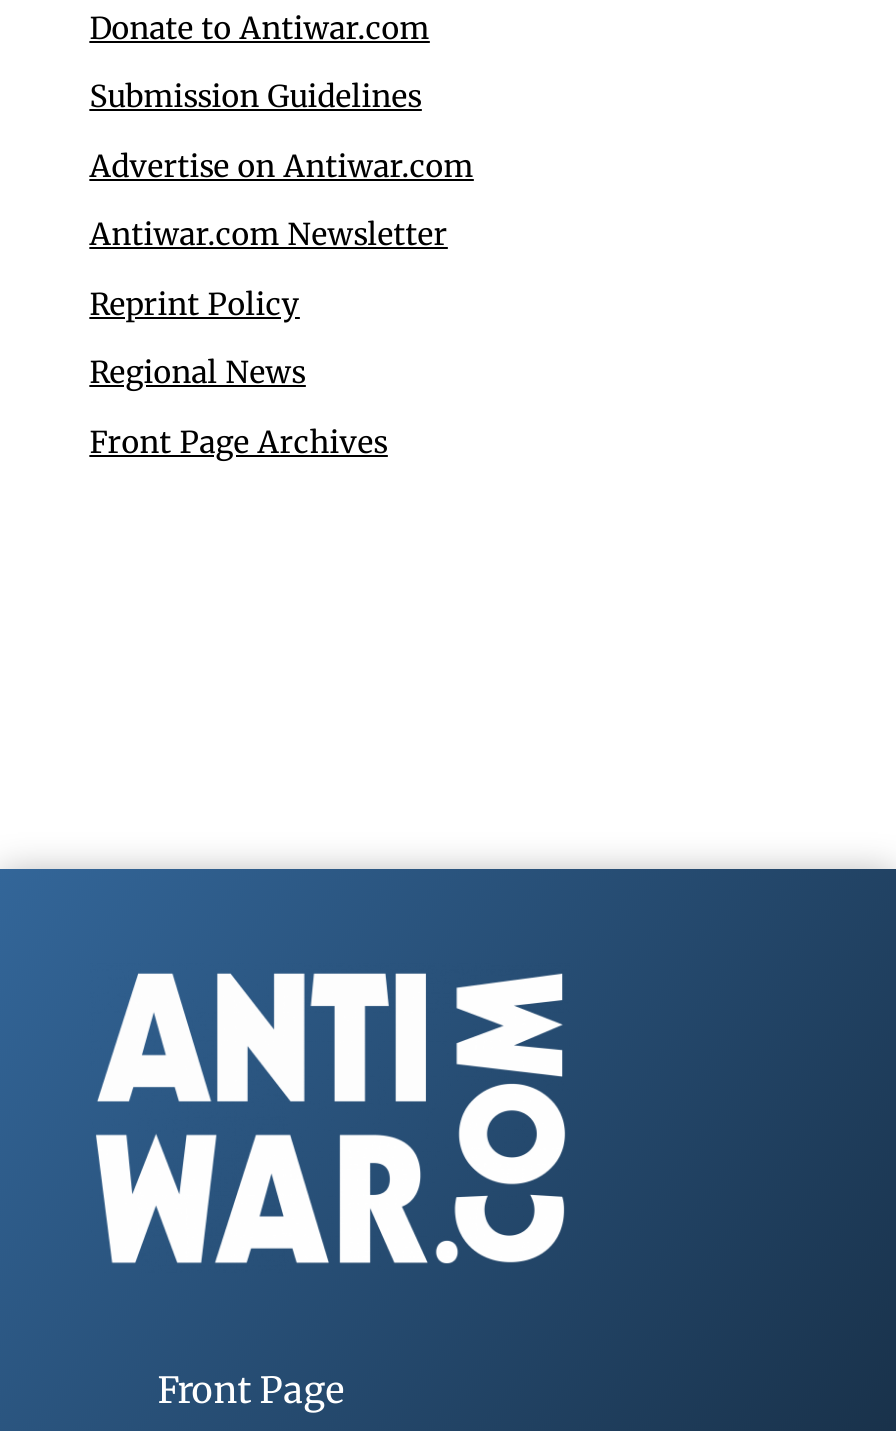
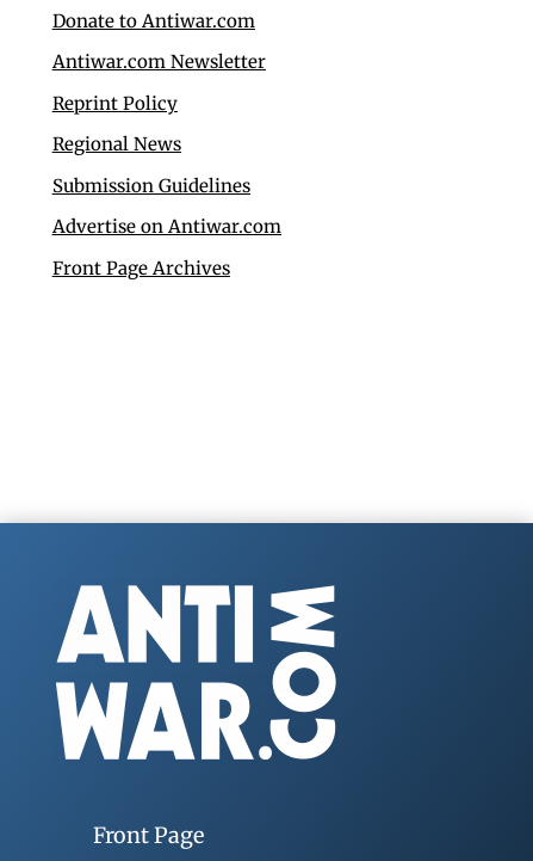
moved down: Submission Guidelines | Advertise on Antiwar.com

moved up: Antiwar.com Newsletter | Reprint Policy | Regional News
